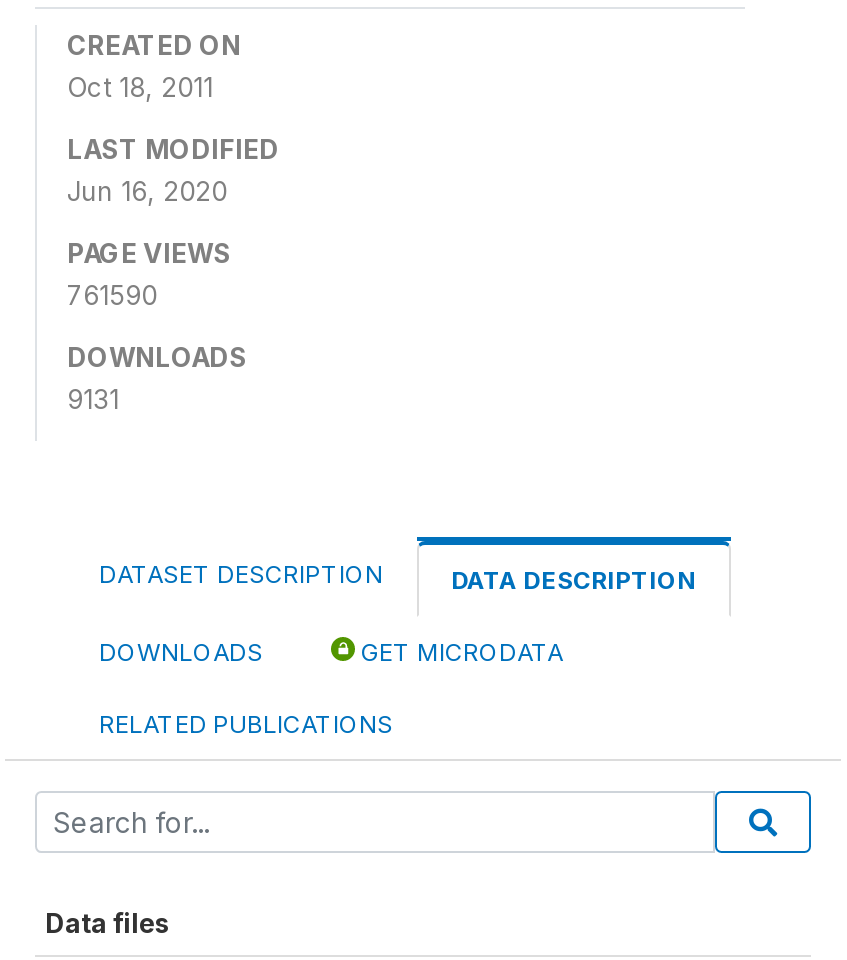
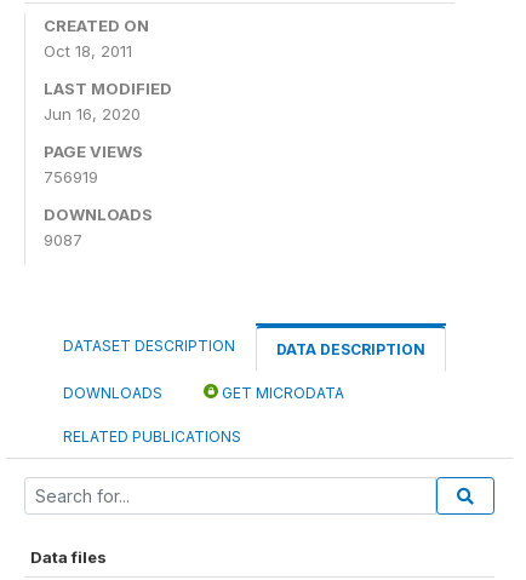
- 761590
+ 756919

- 9131
+ 9087
